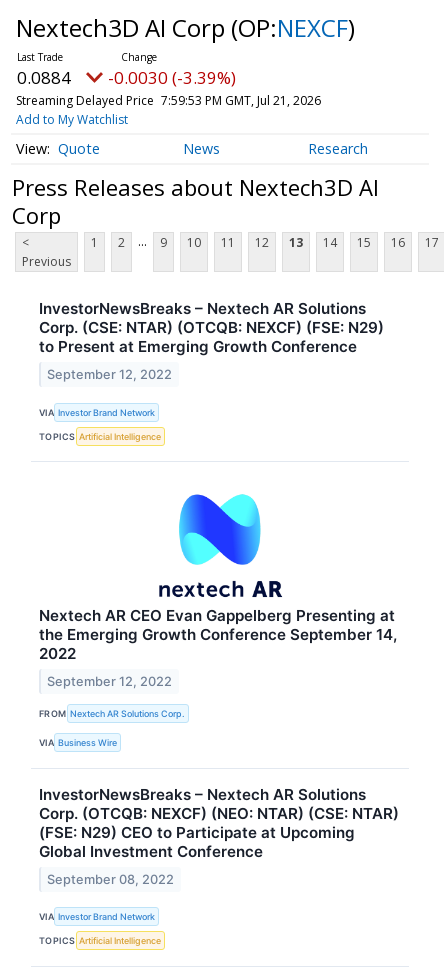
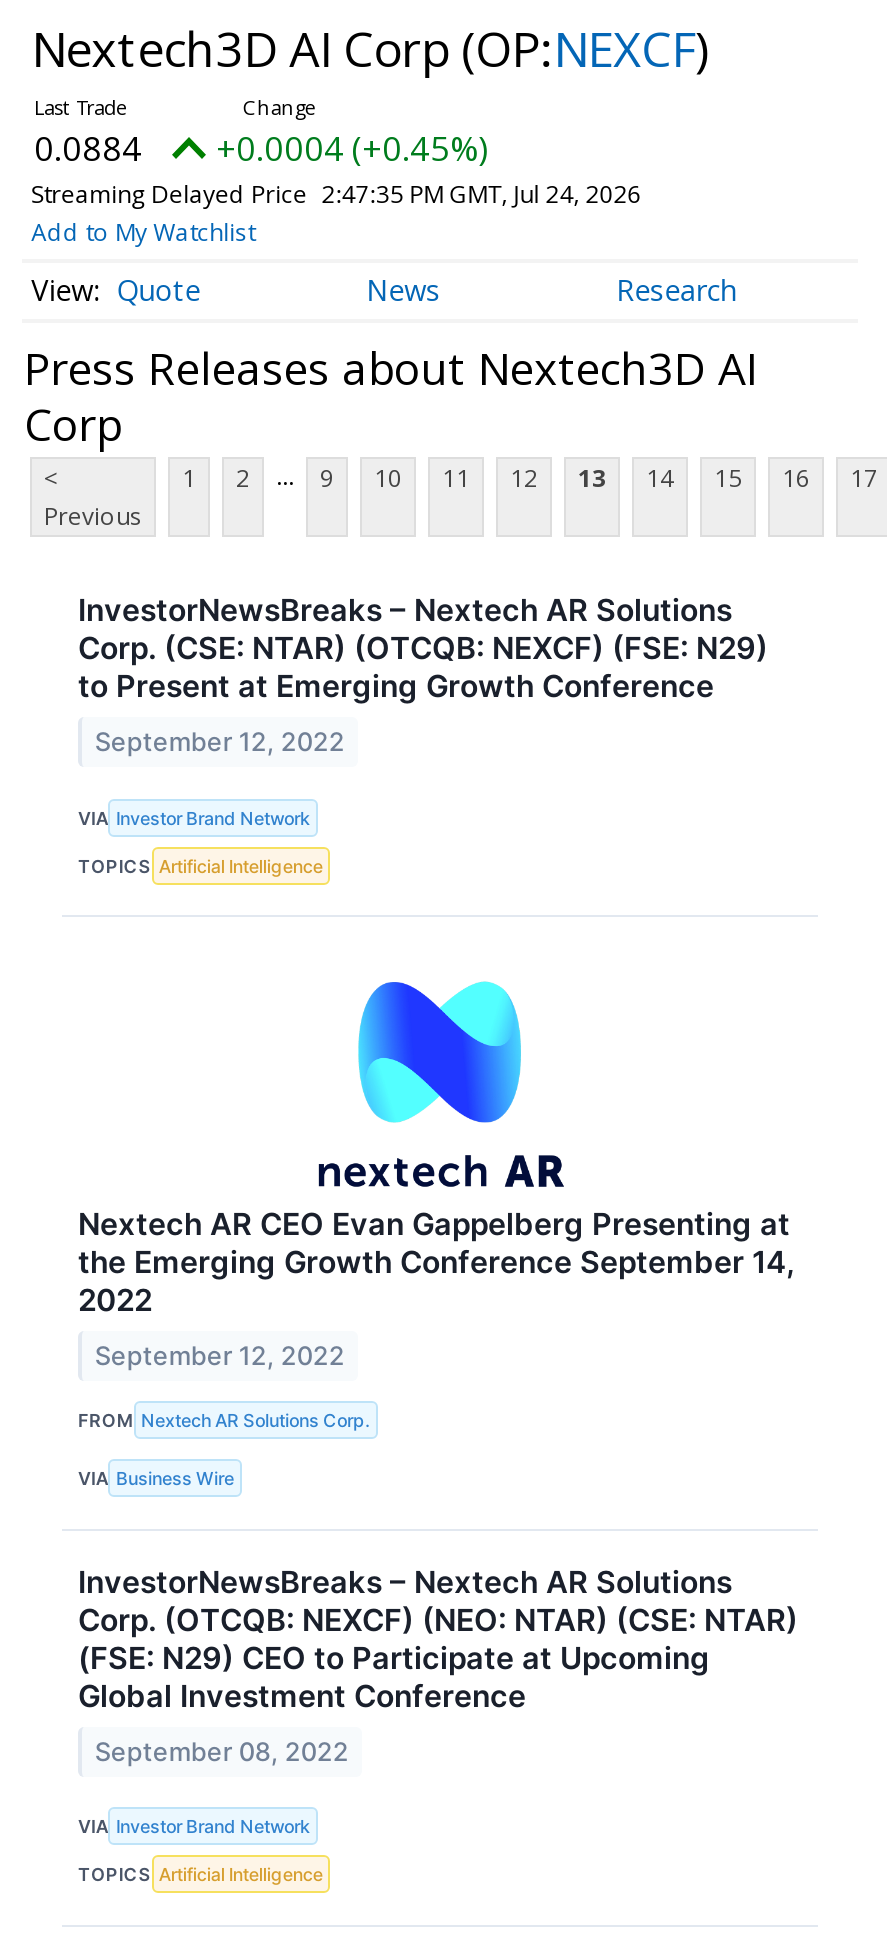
- 0.0884 -0.0030 (-3.39%)
+ 0.0884 +0.0004 (+0.45%)

- Streaming Delayed Price 7:59:53 PM GMT, Jul 21, 2026
+ Streaming Delayed Price 2:47:35 PM GMT, Jul 24, 2026
